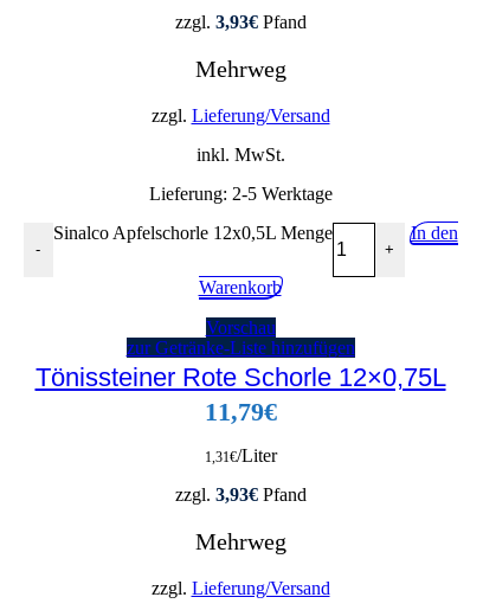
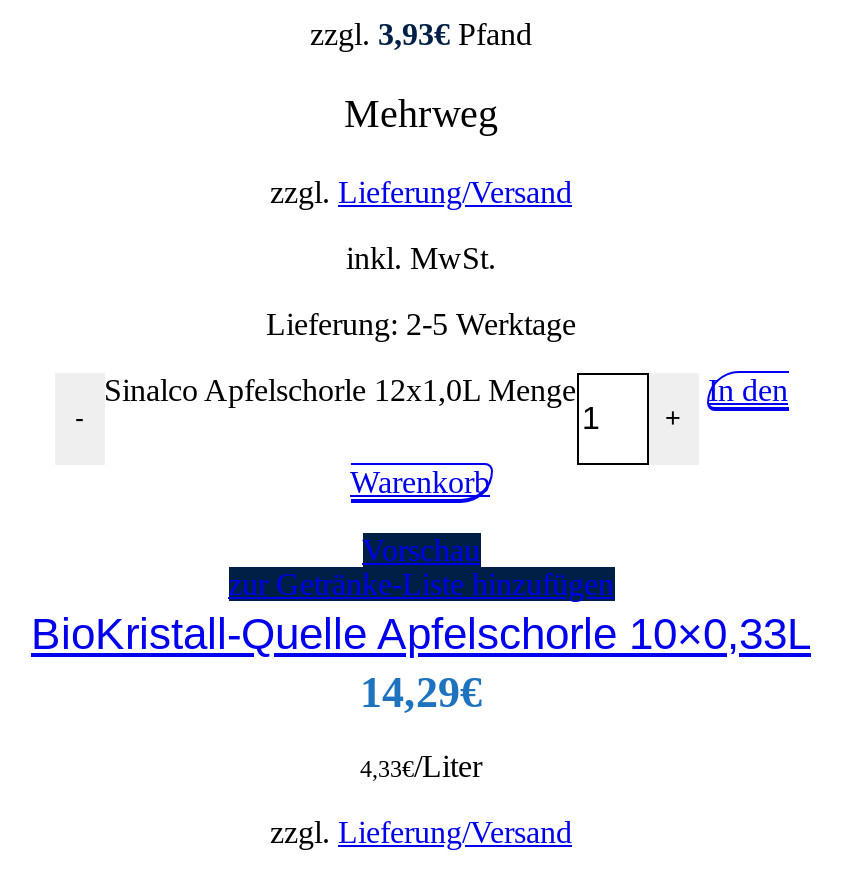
- Sinalco Apfelschorle 12x0,5L Menge
+ Sinalco Apfelschorle 12x1,0L Menge

- Tönissteiner Rote Schorle 12×0,75L
- 11,79€
- 1,31€/Liter
- zzgl. 3,93€Pfand
- Mehrweg
+ BioKristall-Quelle Apfelschorle 10×0,33L
+ 14,29€
+ 4,33€/Liter
